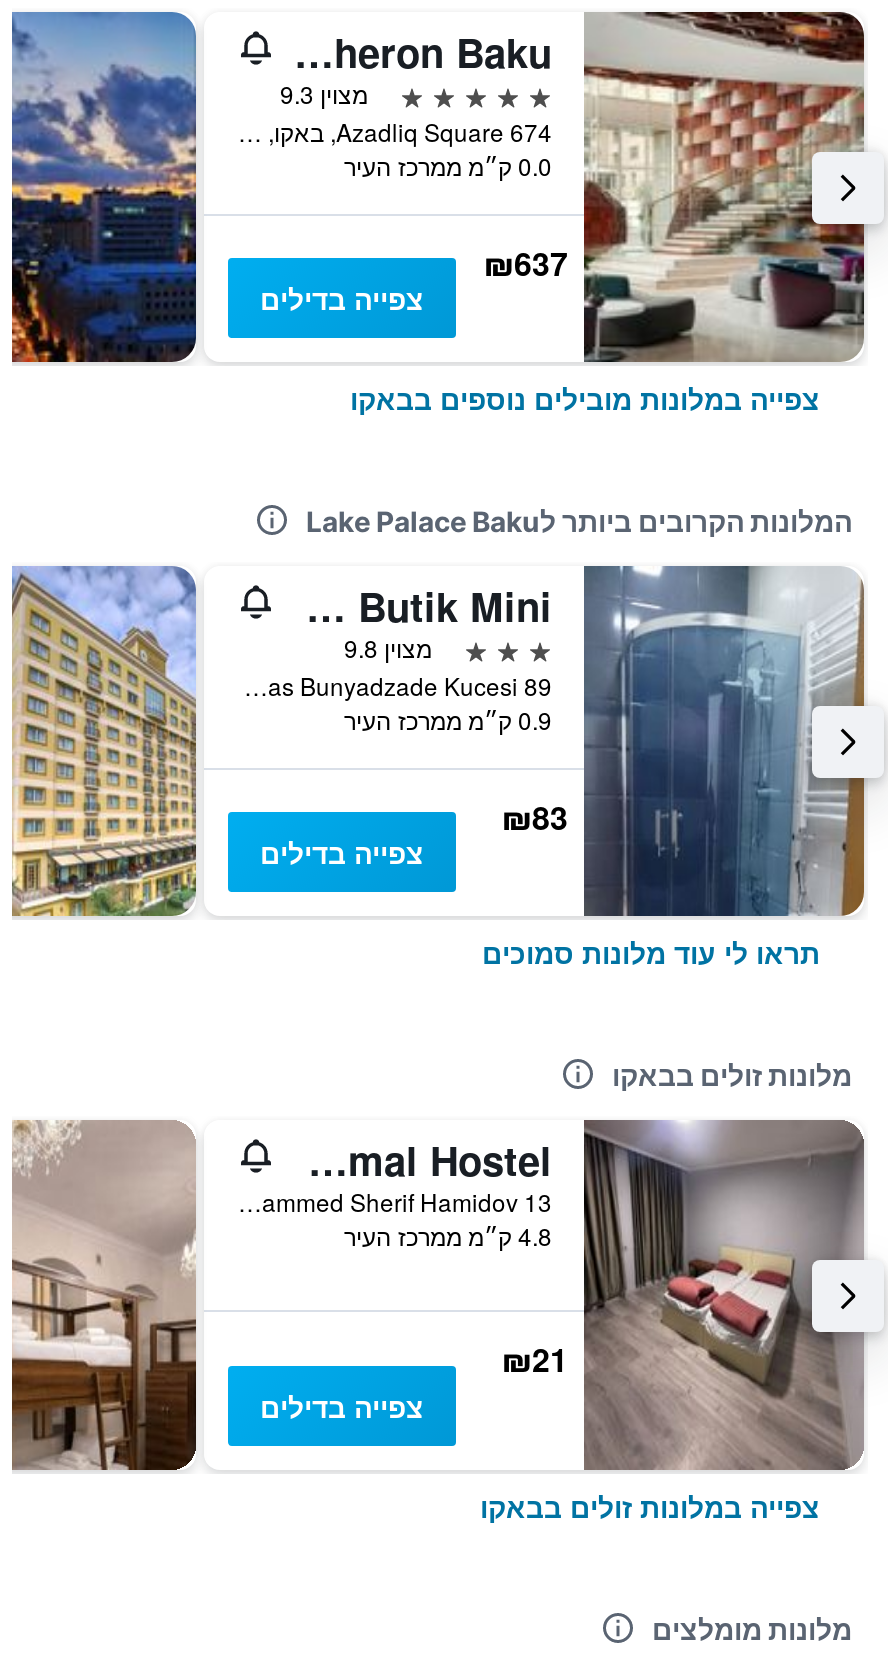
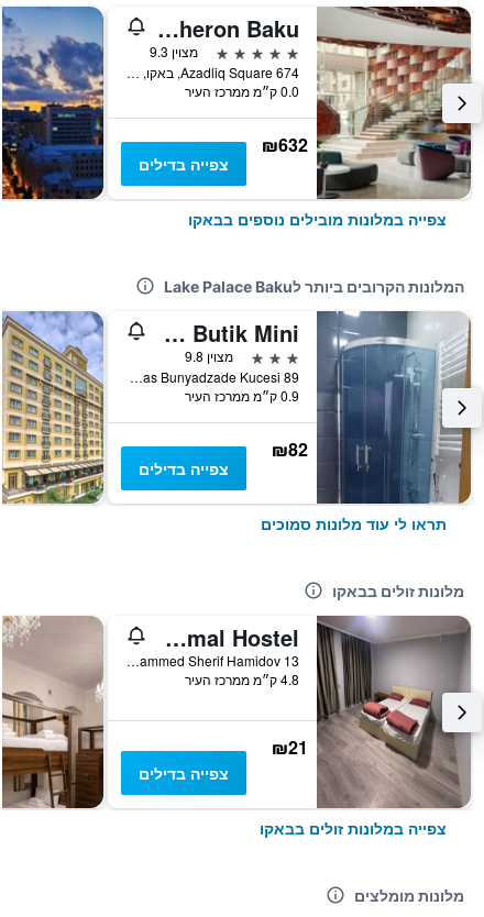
- ₪637
+ ₪632

- ₪83
+ ₪82
